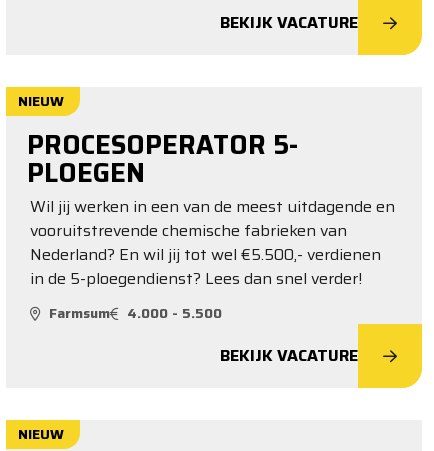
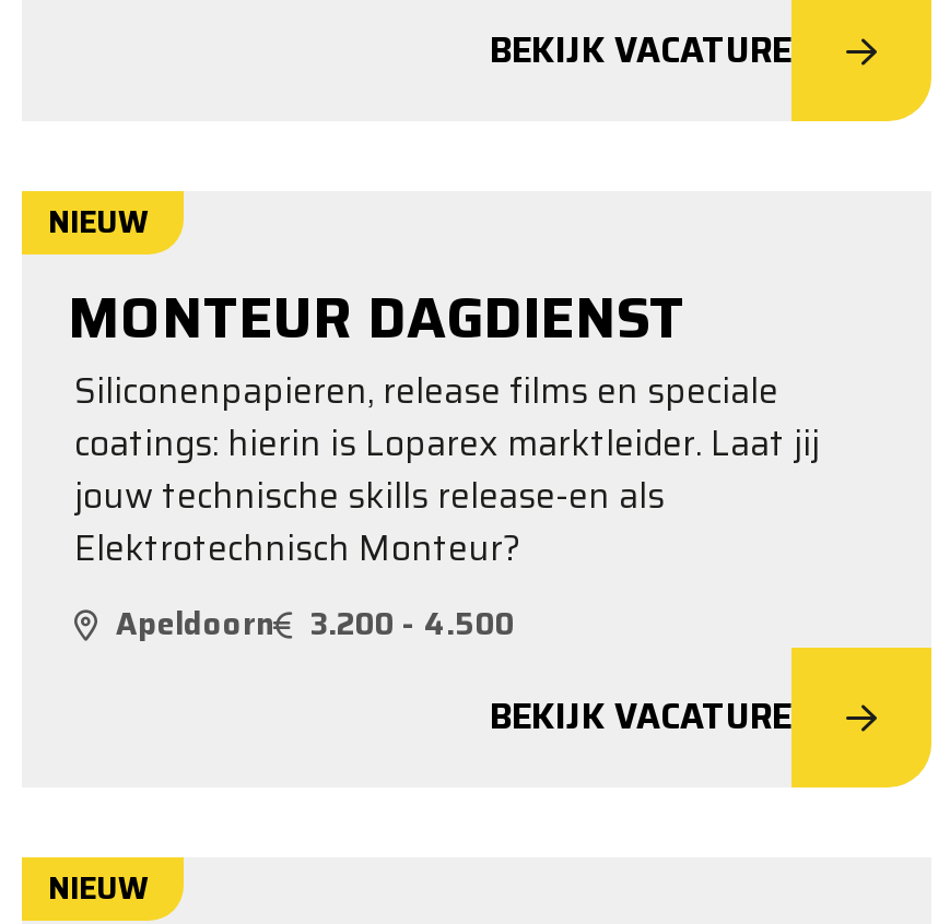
- PROCESOPERATOR 5-
- PLOEGEN
- Wil jij werken in een van de meest uitdagende en
- vooruitstrevende chemische fabrieken van
- Nederland? En wil jij tot wel €5.500,- verdienen
- in de 5-ploegendienst? Lees dan snel verder!
- Farmsum
- 4.000 - 5.500
+ MONTEUR DAGDIENST
+ Siliconenpapieren, release films en speciale
+ coatings: hierin is Loparex marktleider. Laat jij
+ jouw technische skills release-en als
+ Elektrotechnisch Monteur?
+ Apeldoorn
+ 3.200 - 4.500
